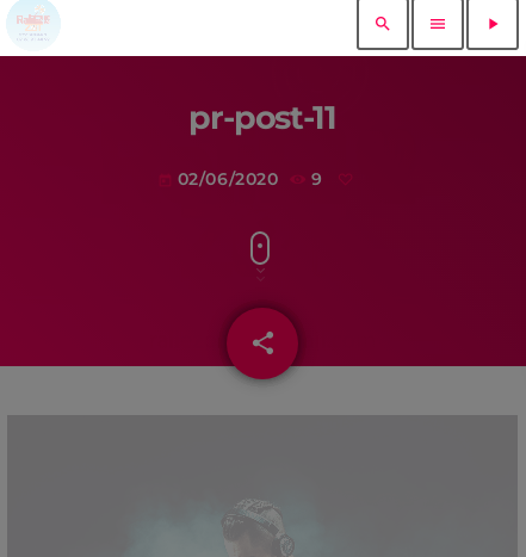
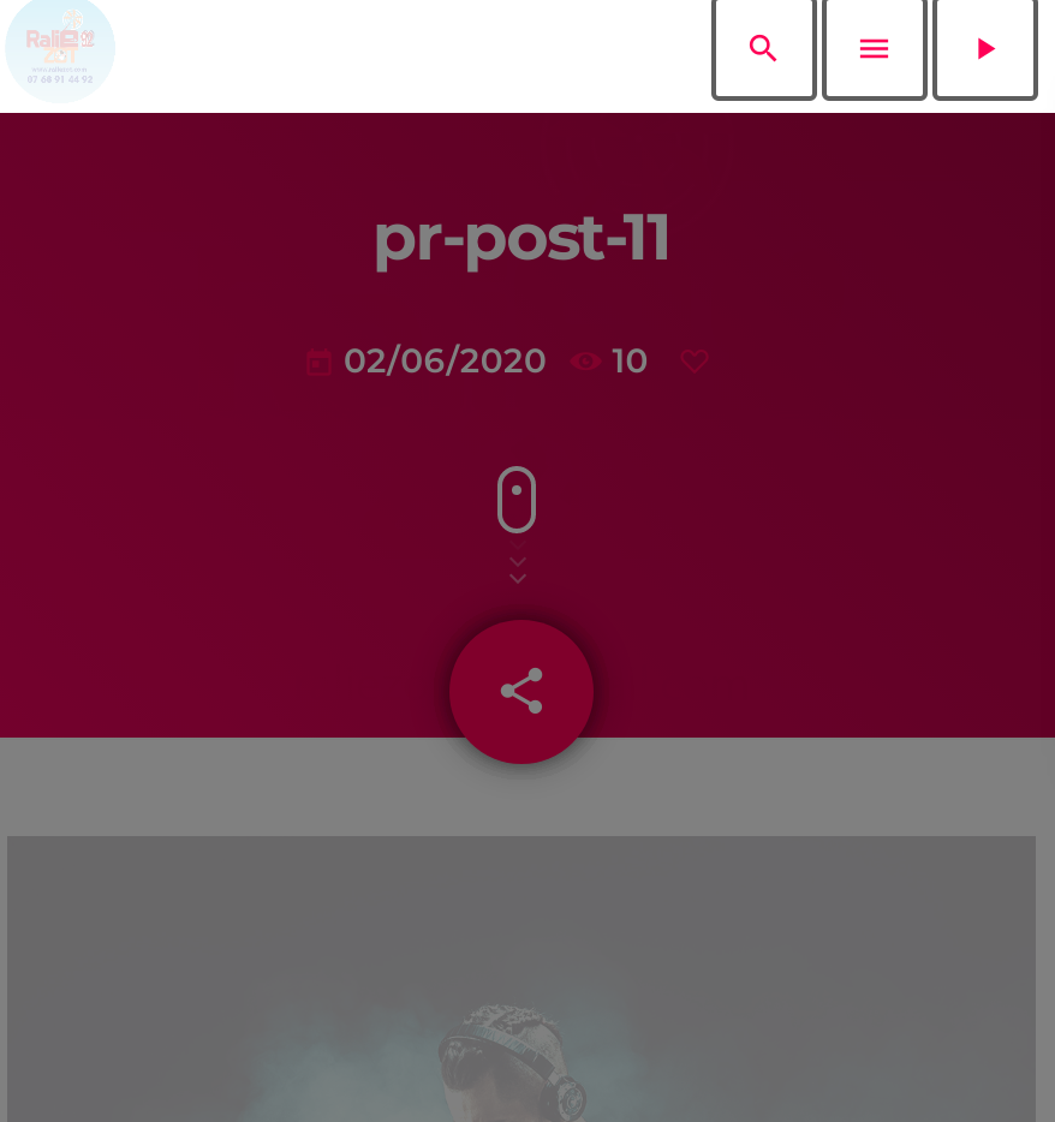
- 9
+ 10
